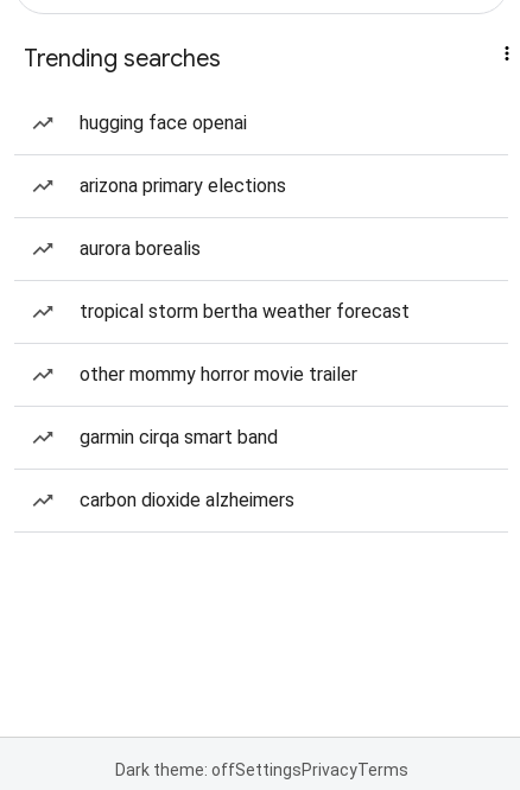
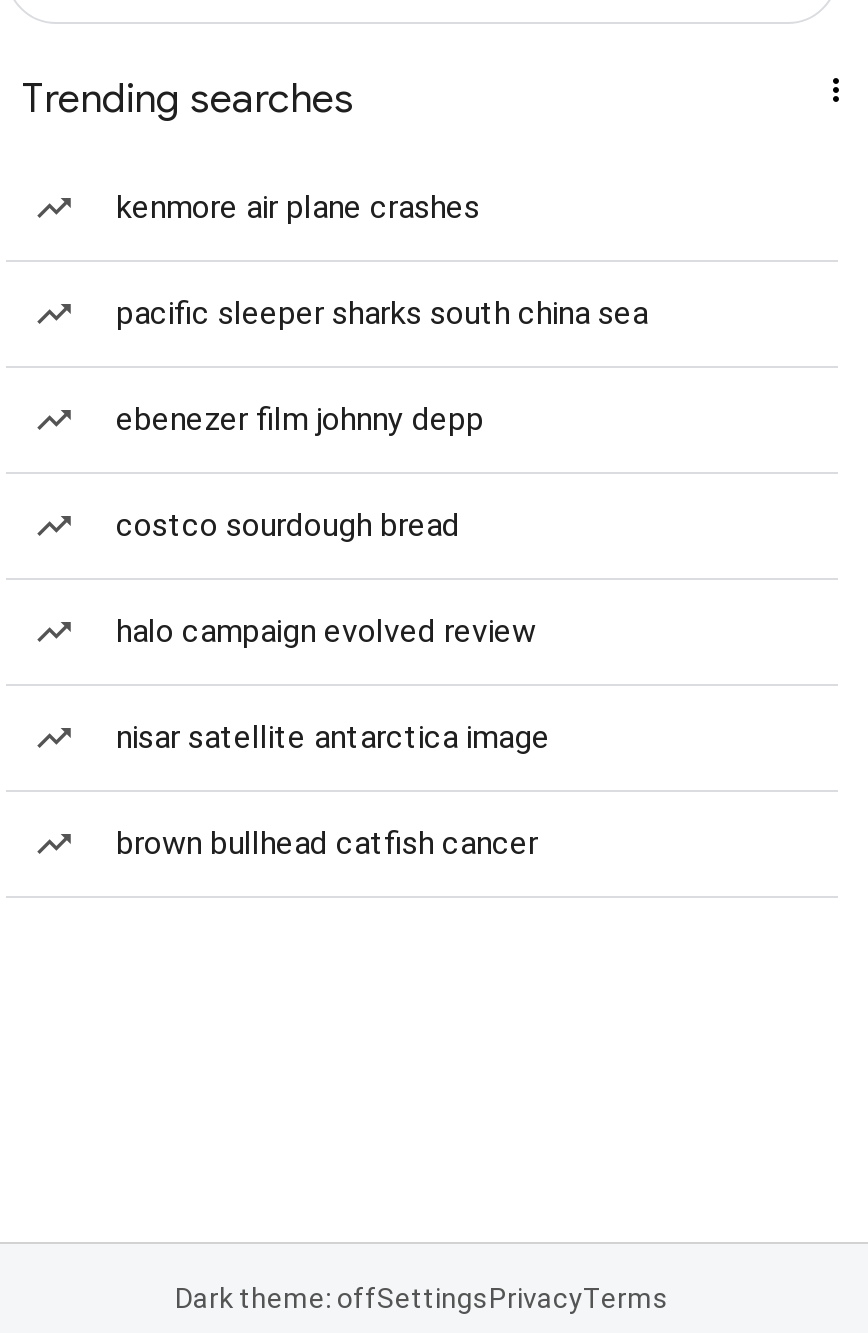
- hugging face openai
+ kenmore air plane crashes

- arizona primary elections
+ pacific sleeper sharks south china sea

- aurora borealis
+ ebenezer film johnny depp

- tropical storm bertha weather forecast
+ costco sourdough bread

- other mommy horror movie trailer
+ halo campaign evolved review

- garmin cirqa smart band
+ nisar satellite antarctica image

- carbon dioxide alzheimers
+ brown bullhead catfish cancer
